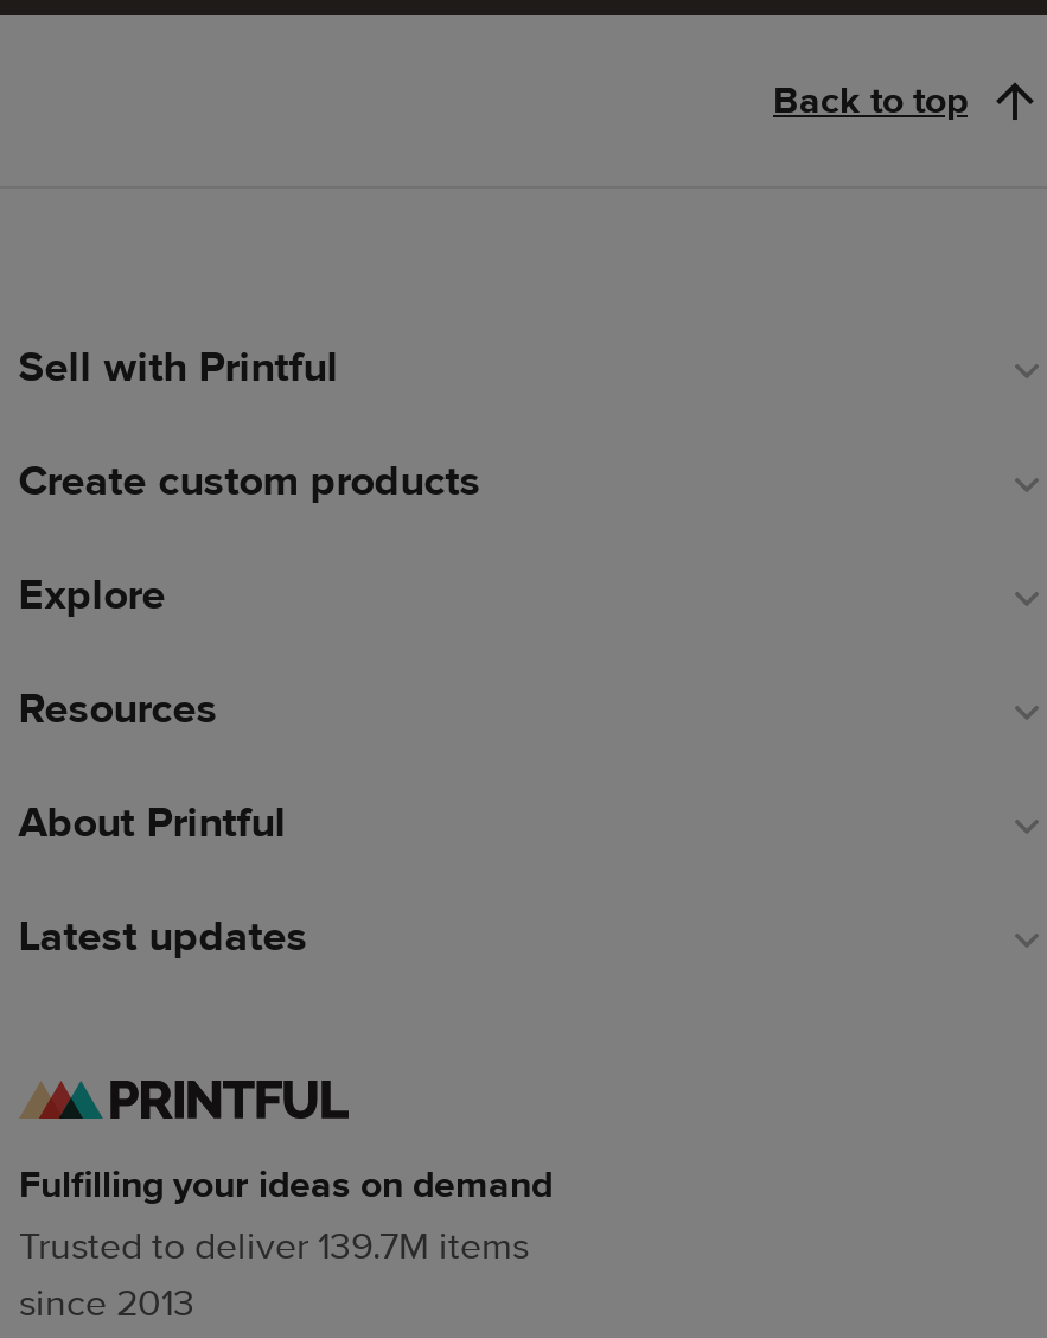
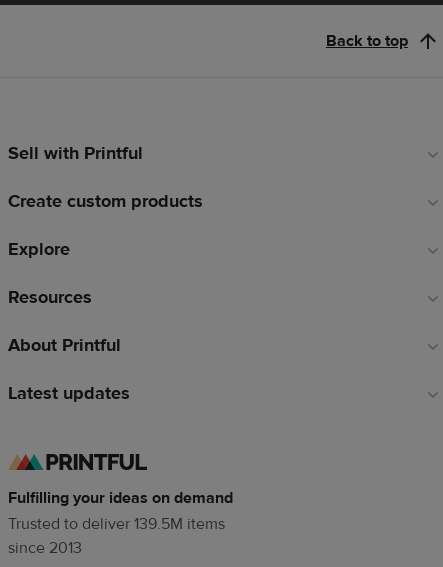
- Trusted to deliver 139.7M items
+ Trusted to deliver 139.5M items
